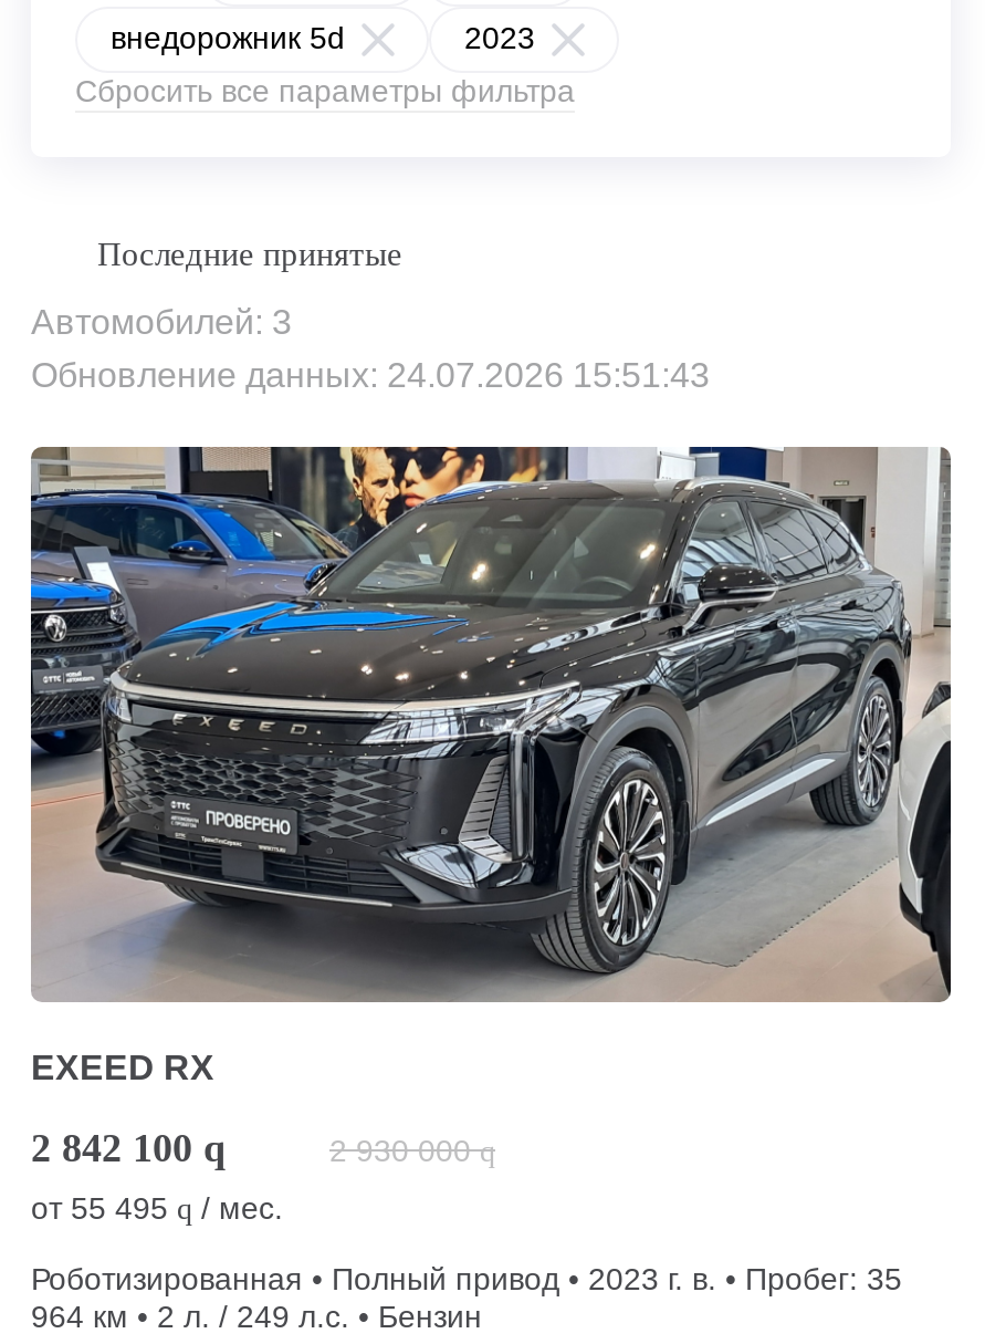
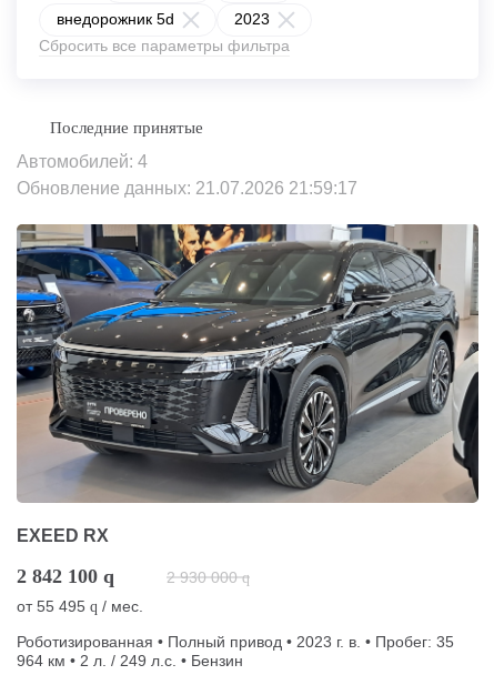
- Автомобилей: 3
+ Автомобилей: 4

- Обновление данных: 24.07.2026 15:51:43
+ Обновление данных: 21.07.2026 21:59:17
